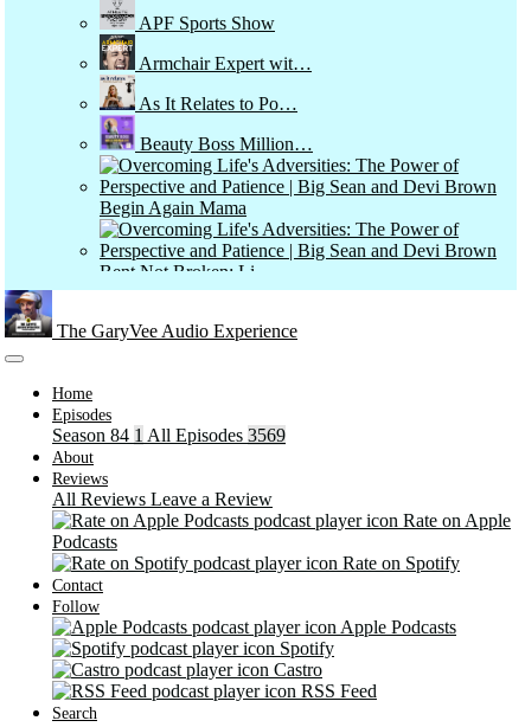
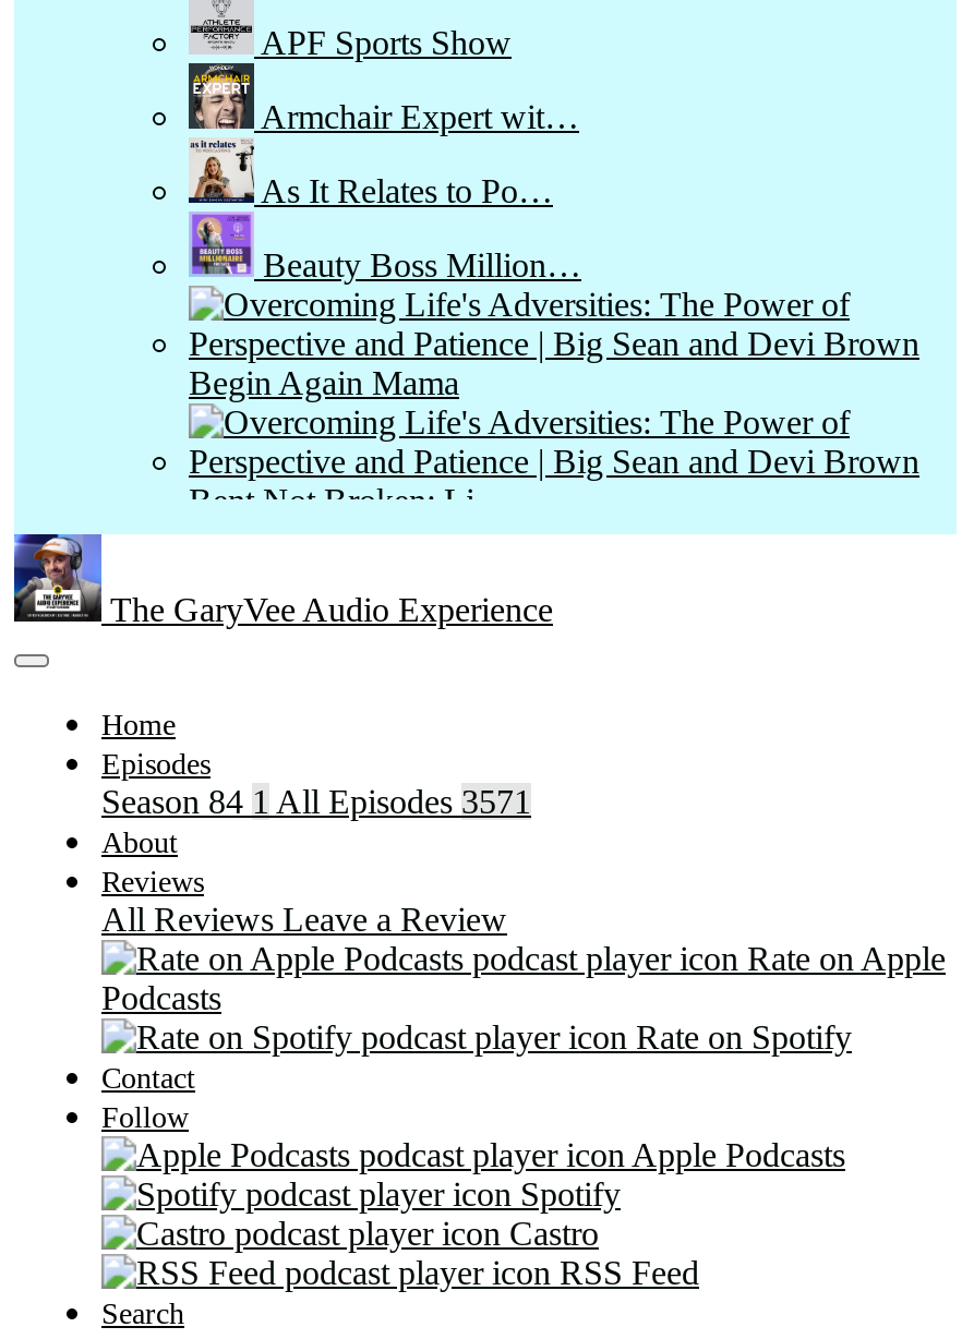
- Season 84 1 All Episodes 3569
+ Season 84 1 All Episodes 3571
